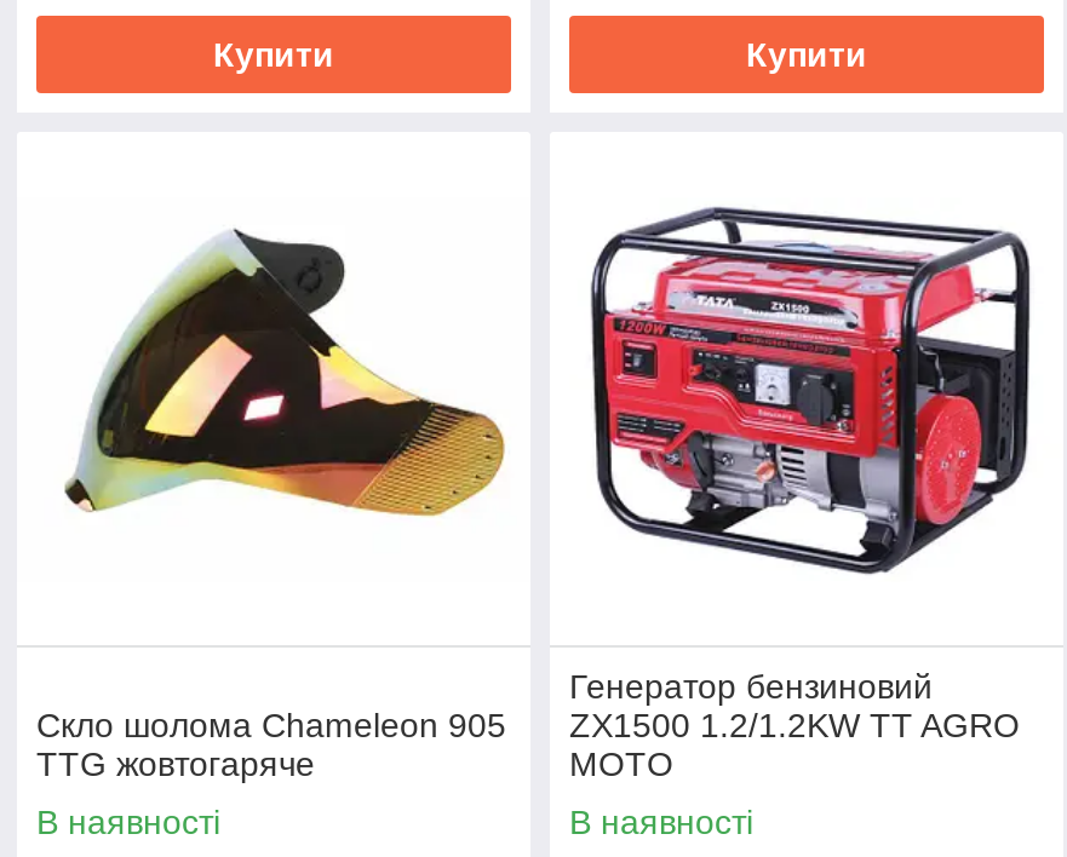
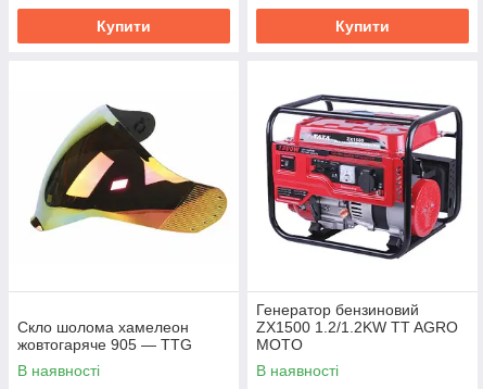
- Скло шолома Chameleon 905
- TTG жовтогаряче
+ Скло шолома хамелеон
+ жовтогаряче 905 — TTG
